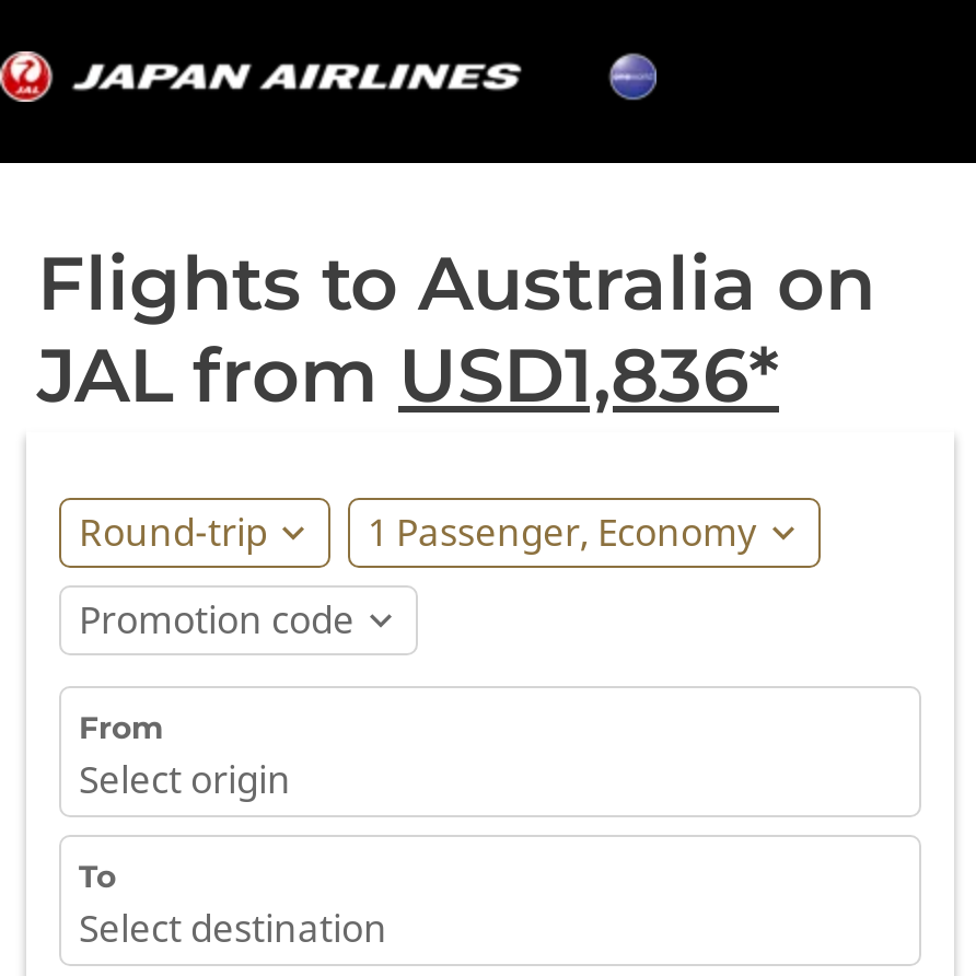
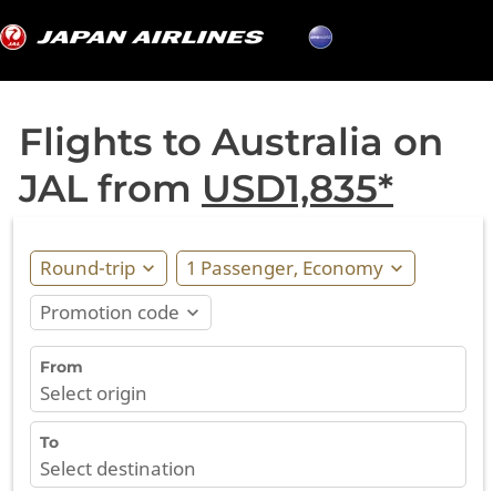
- JAL from USD1,836*
+ JAL from USD1,835*
